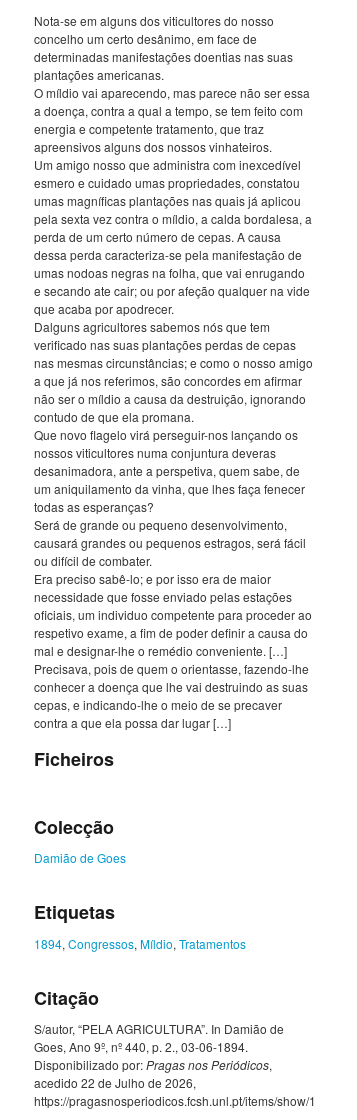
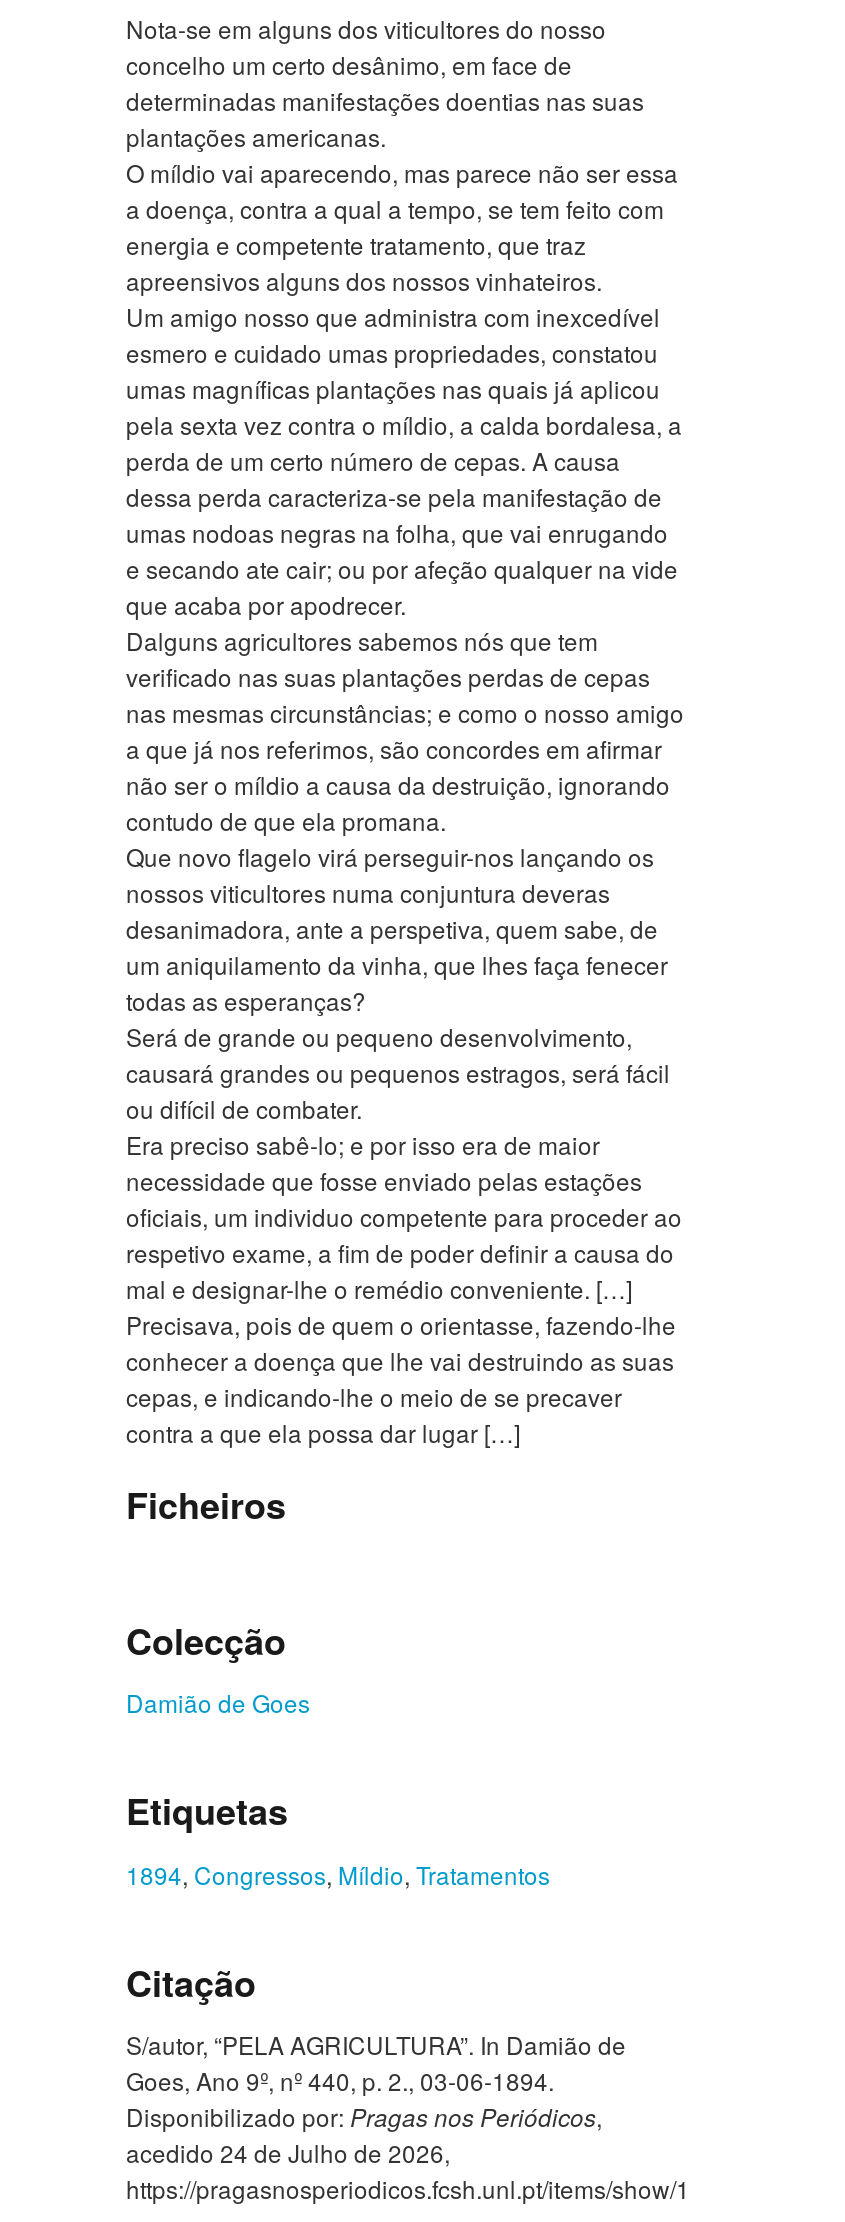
- acedido 22 de Julho de 2026,
+ acedido 24 de Julho de 2026,
